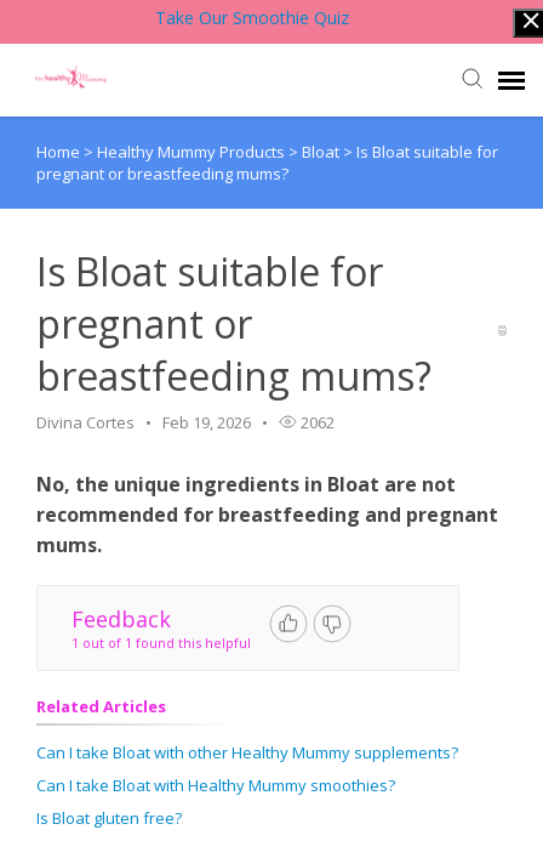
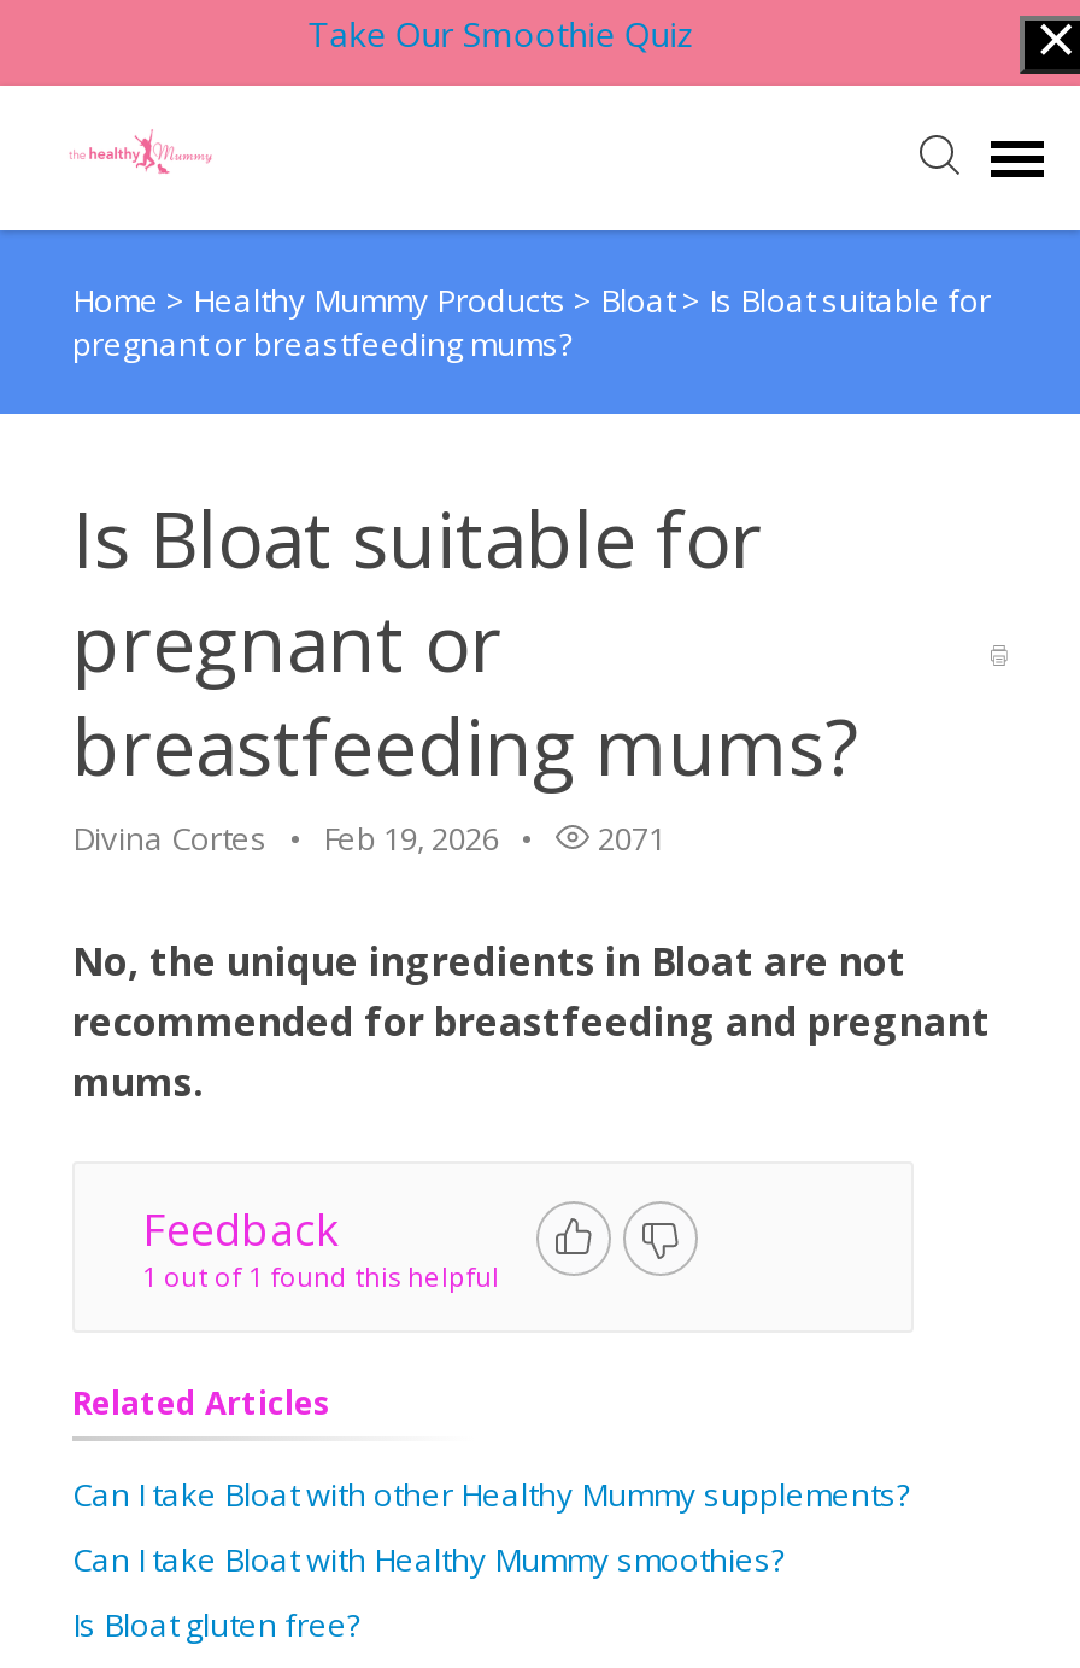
- 2062
+ 2071
